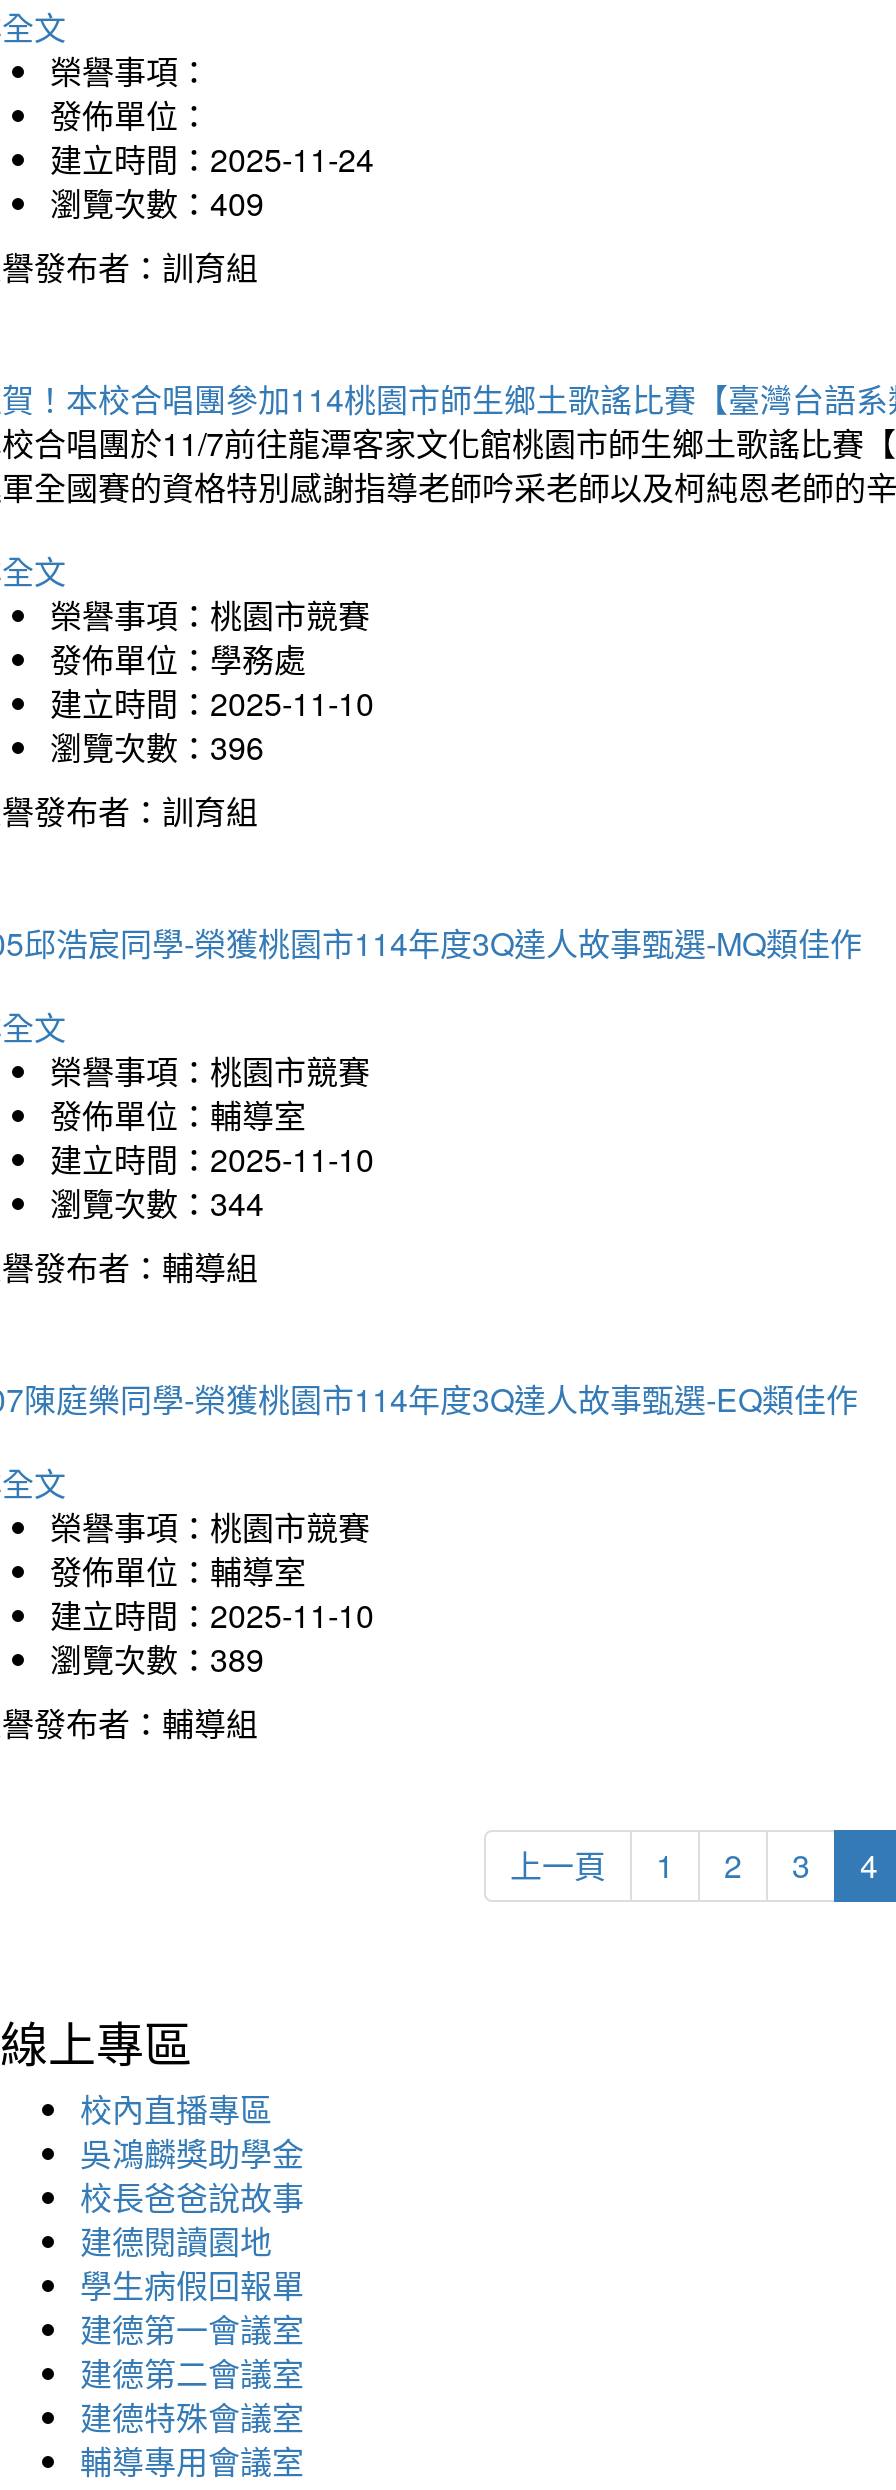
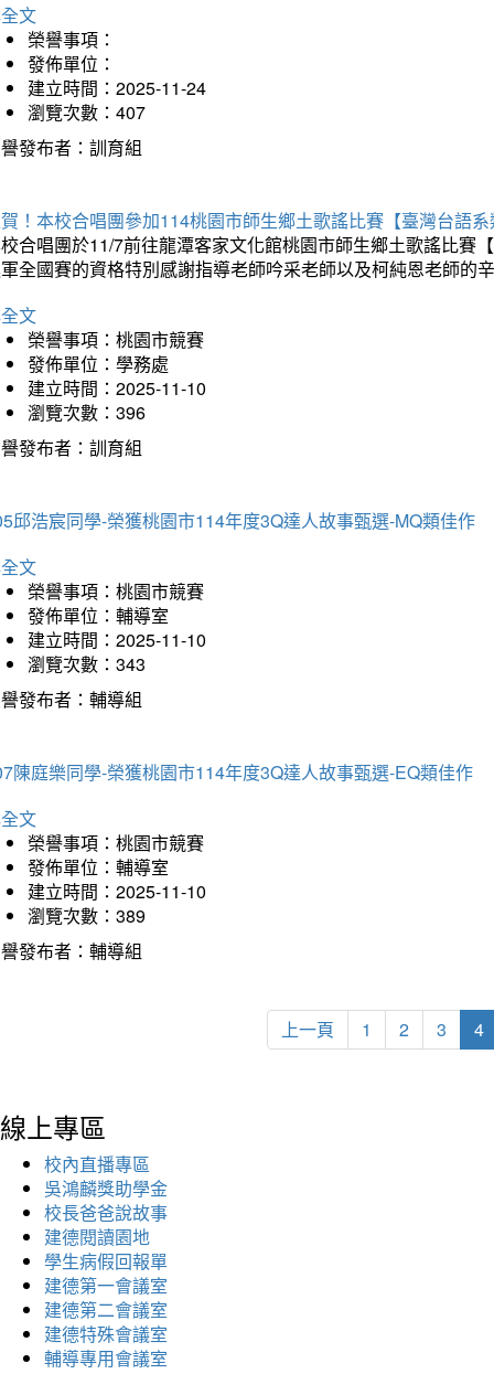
- 瀏覽次數：409
+ 瀏覽次數：407

- 瀏覽次數：344
+ 瀏覽次數：343
